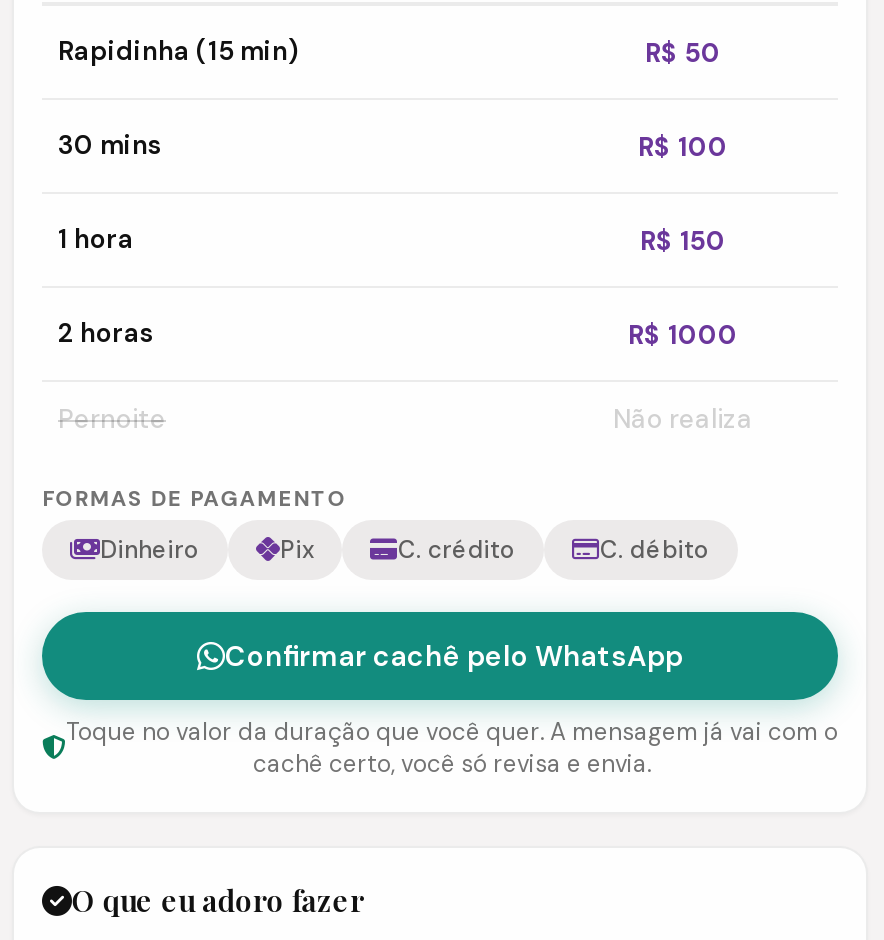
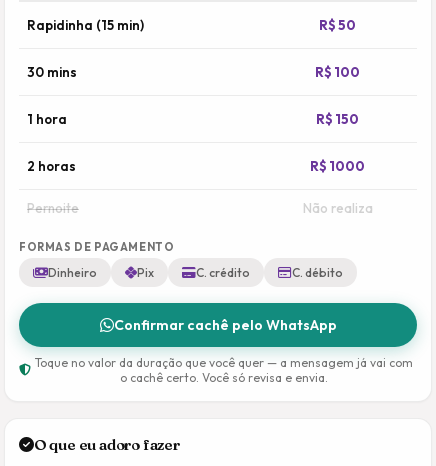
- Toque no valor da duração que você quer. A mensagem já vai com o
- cachê certo, você só revisa e envia.
+ Toque no valor da duração que você quer — a mensagem já vai com
+ o cachê certo. Você só revisa e envia.
